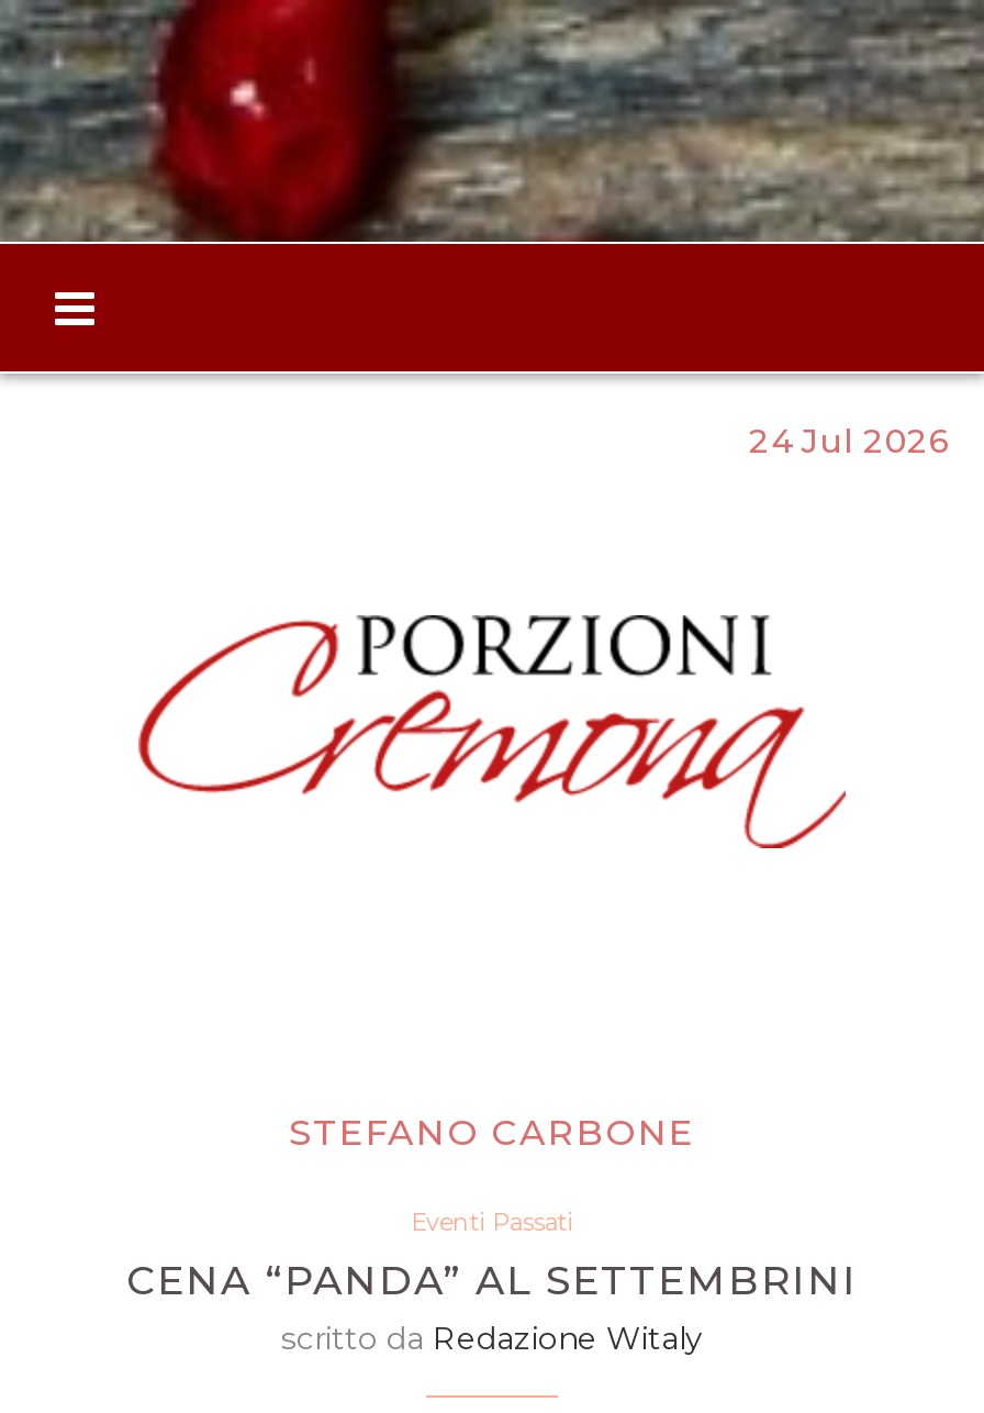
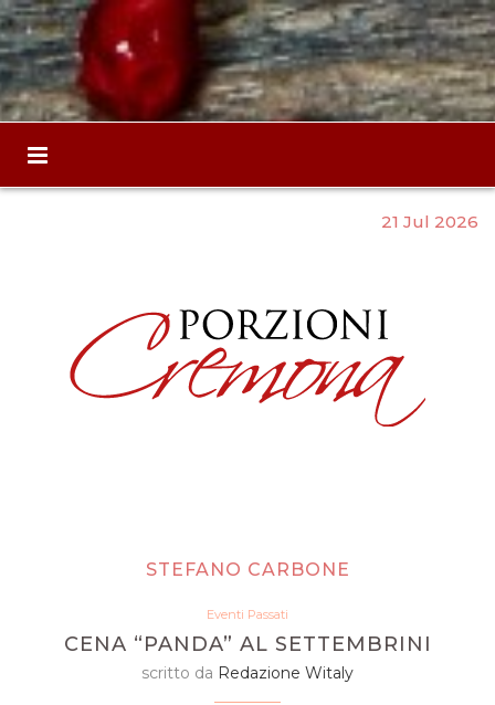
- 24 Jul 2026
+ 21 Jul 2026
